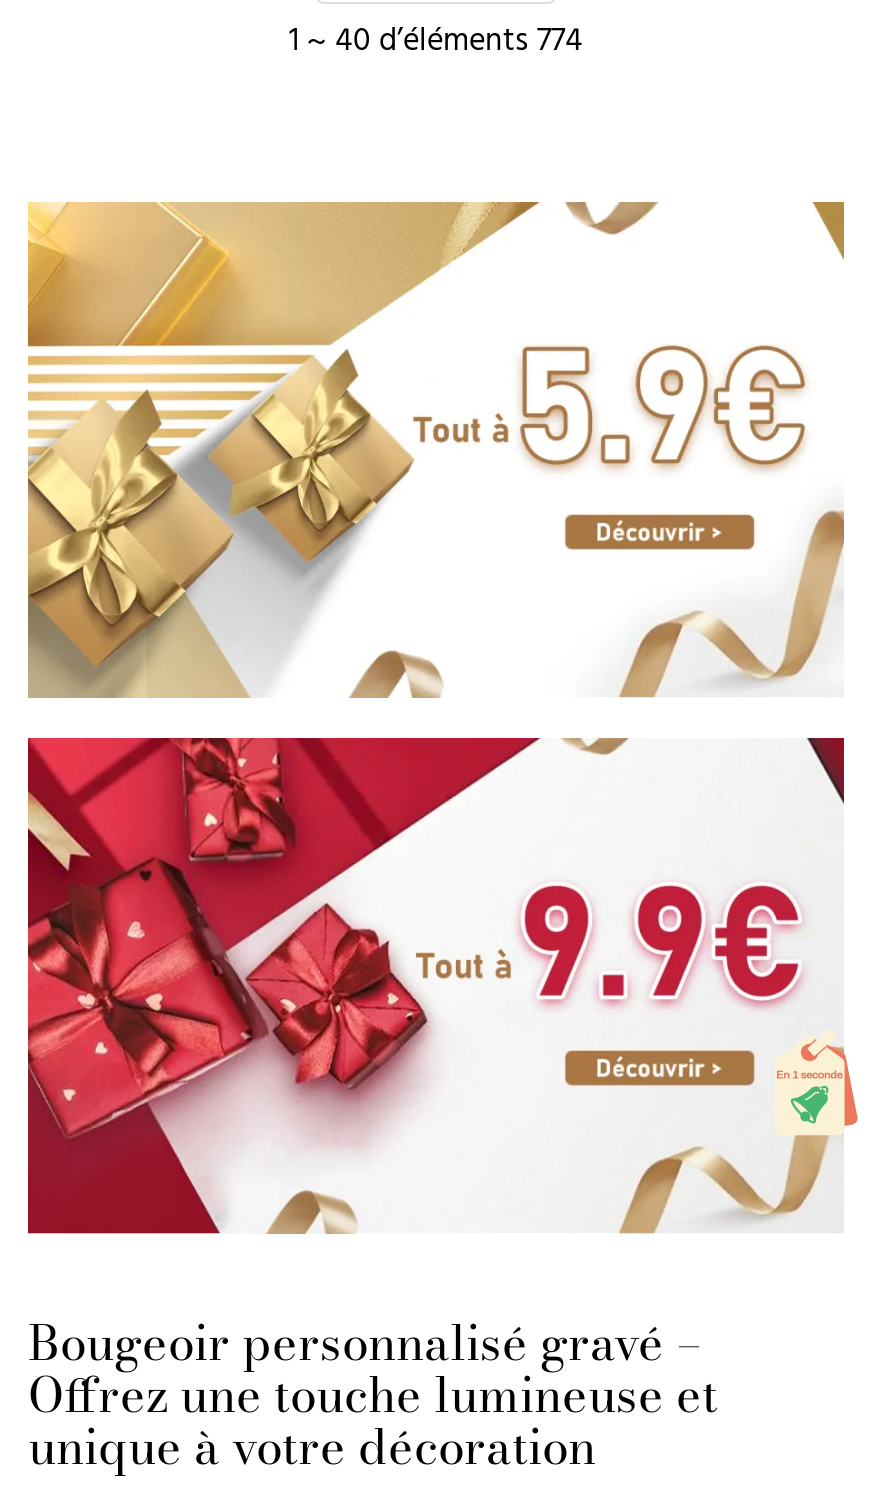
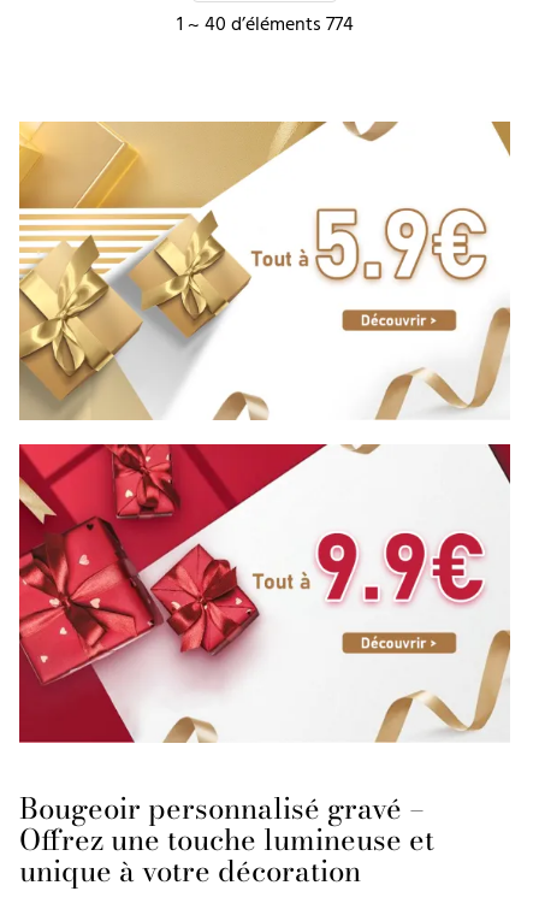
- [image]
+ [image]
